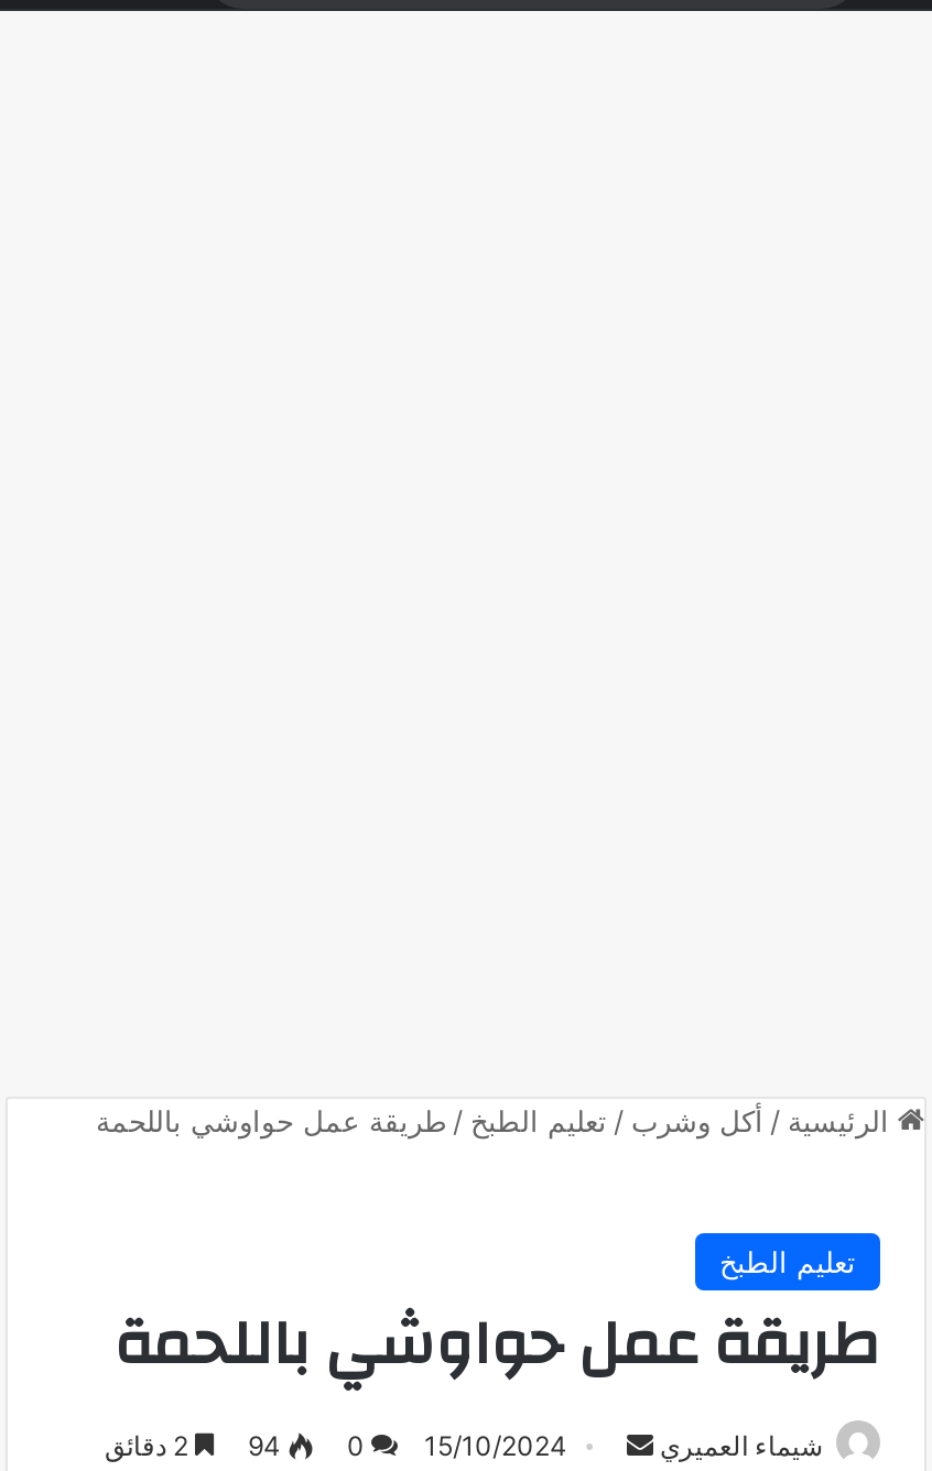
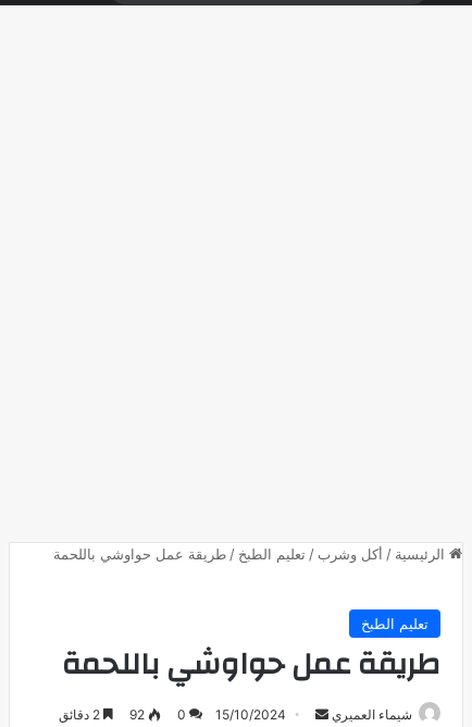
- 94
+ 92
